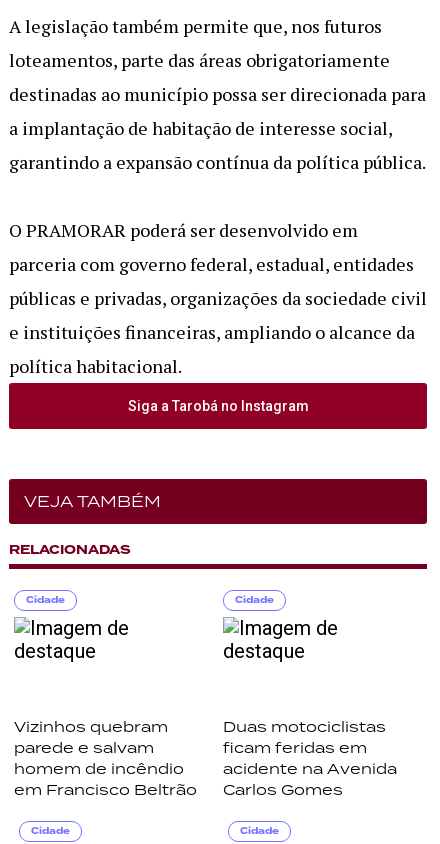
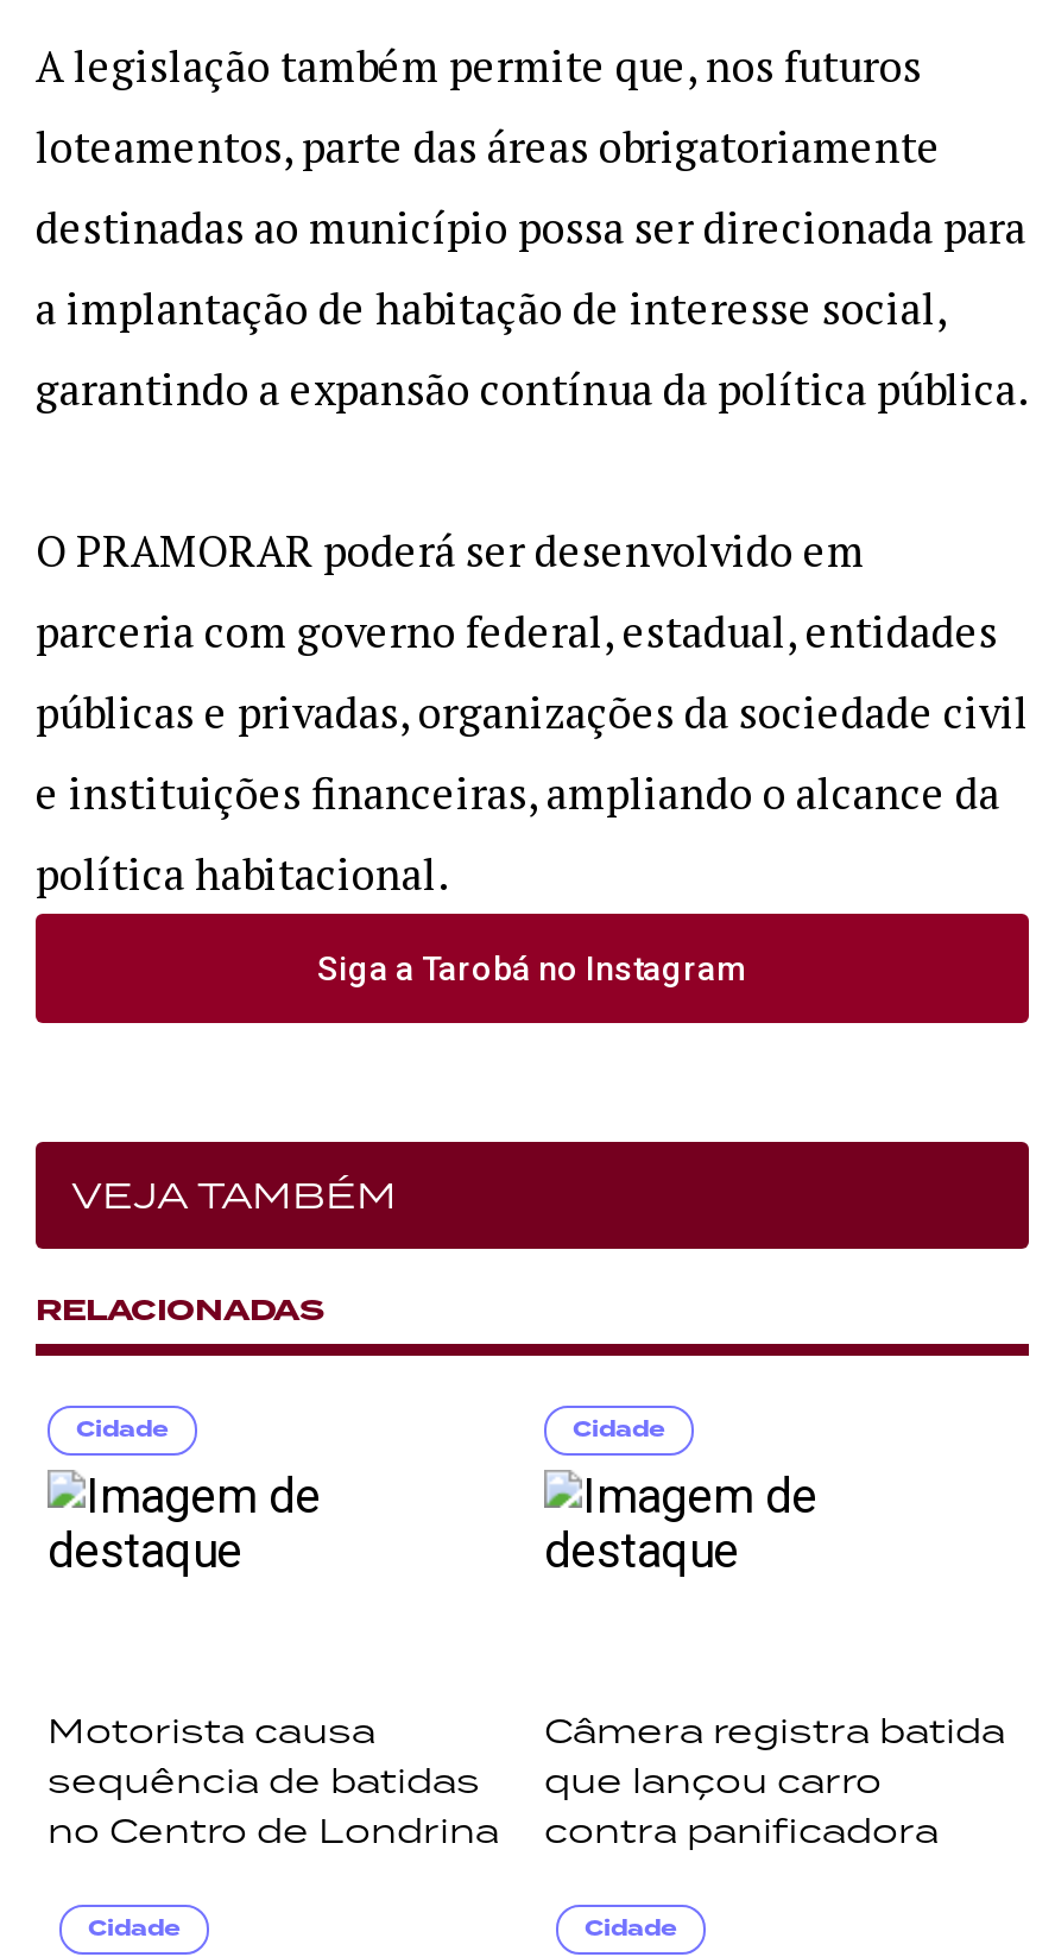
- Vizinhos quebram
- parede e salvam
- homem de incêndio
- em Francisco Beltrão
+ Motorista causa
+ sequência de batidas
+ no Centro de Londrina

- Duas motociclistas
- ficam feridas em
- acidente na Avenida
- Carlos Gomes
+ Câmera registra batida
+ que lançou carro
+ contra panificadora
